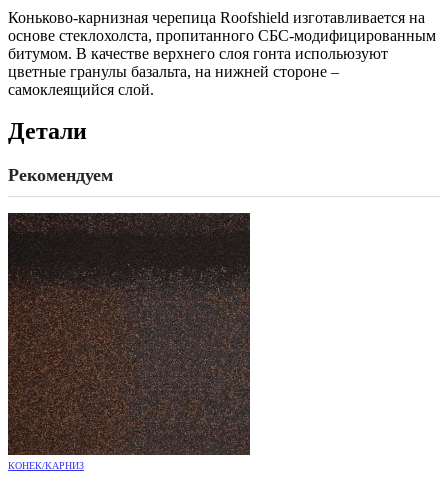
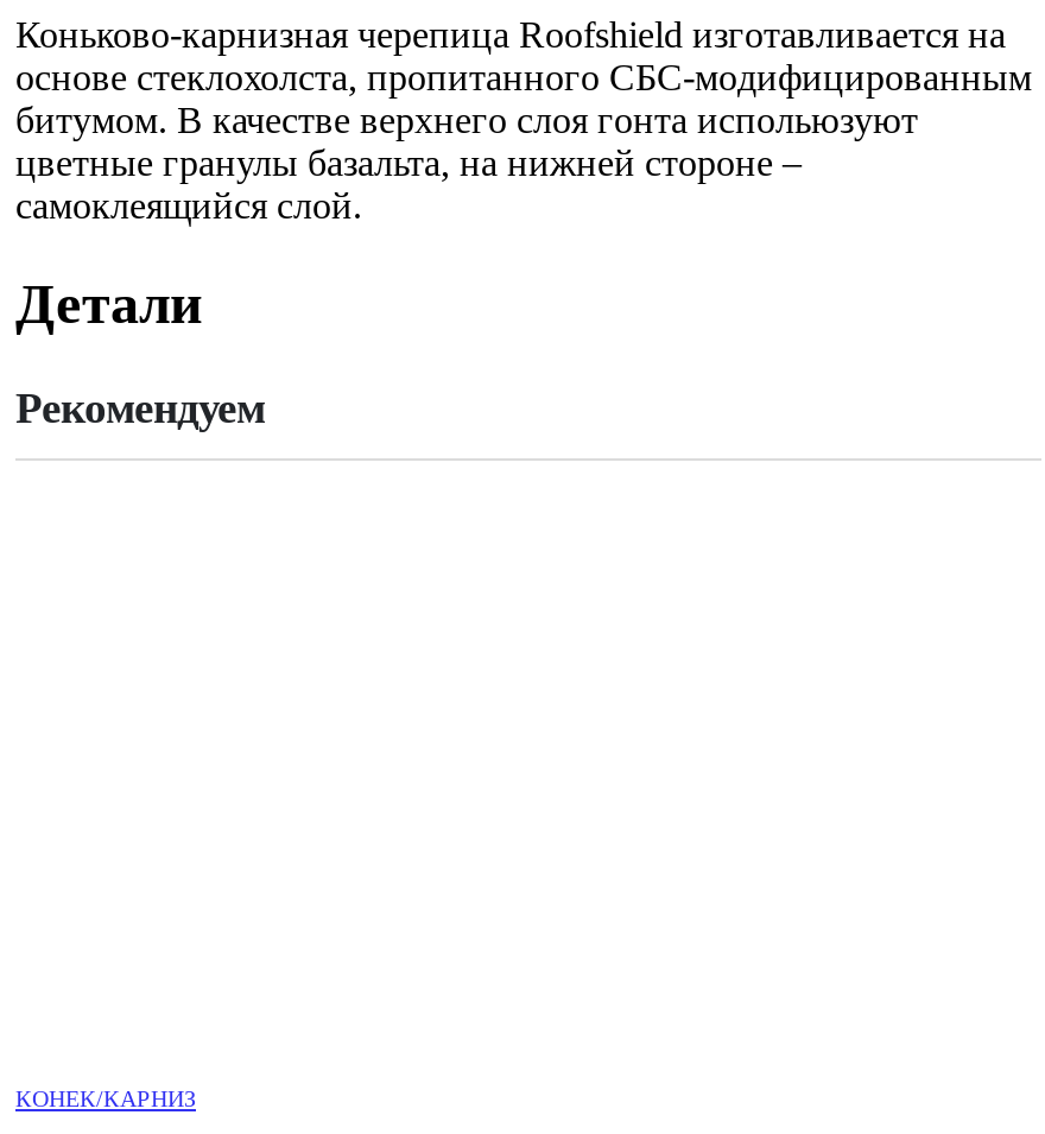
- [image]
